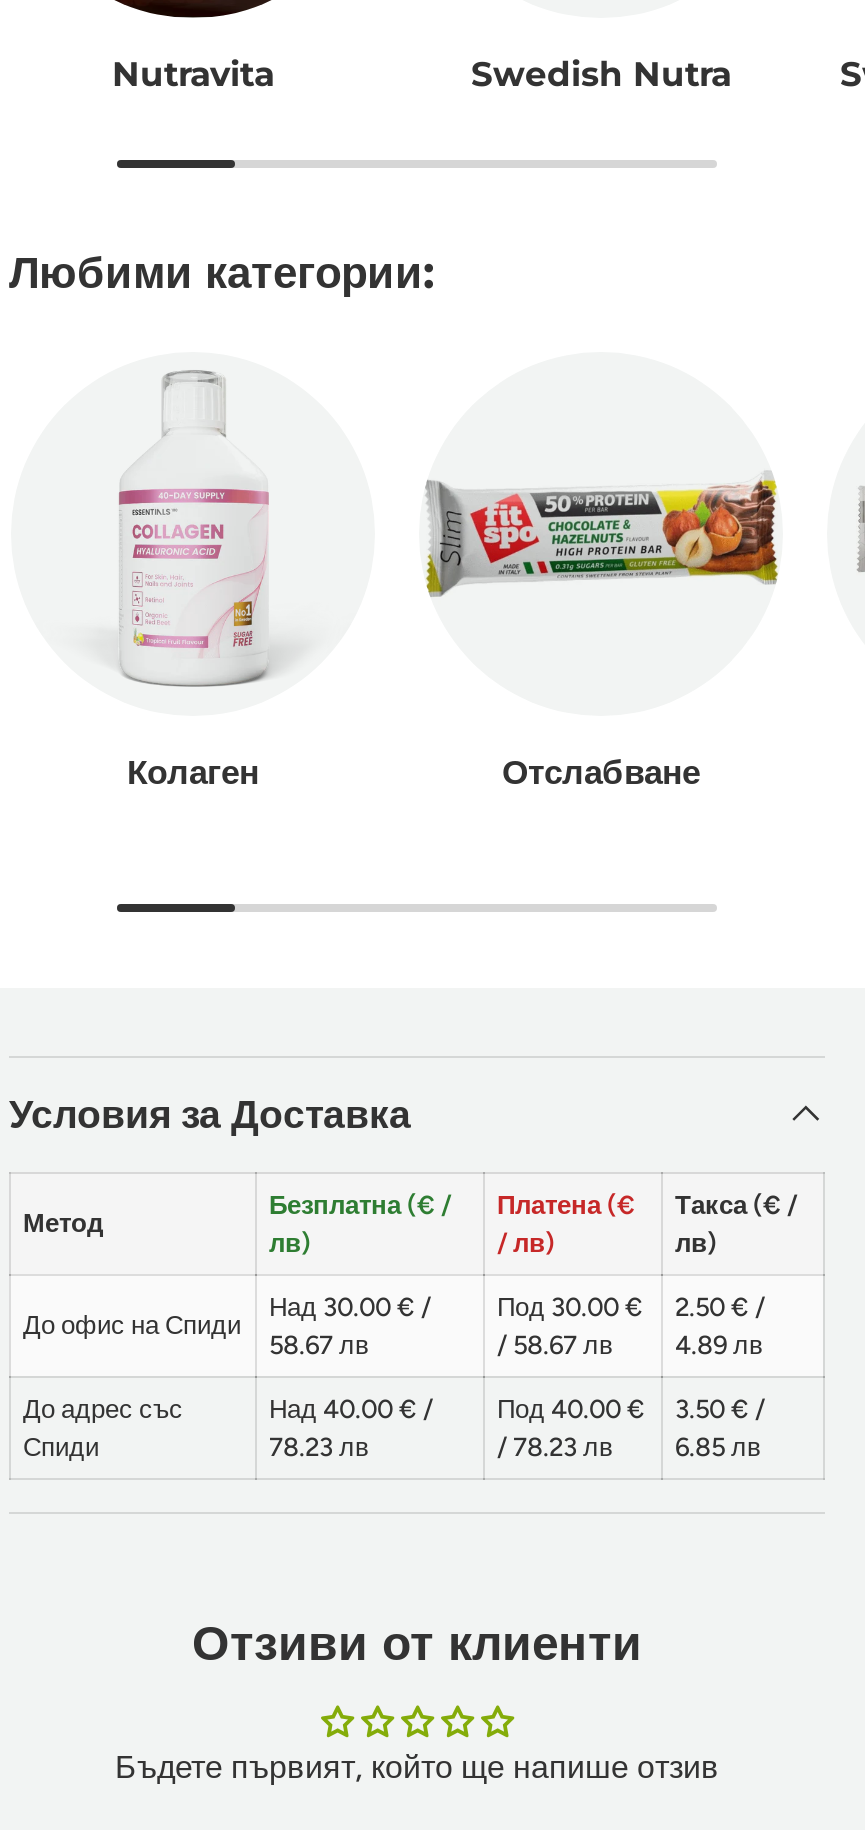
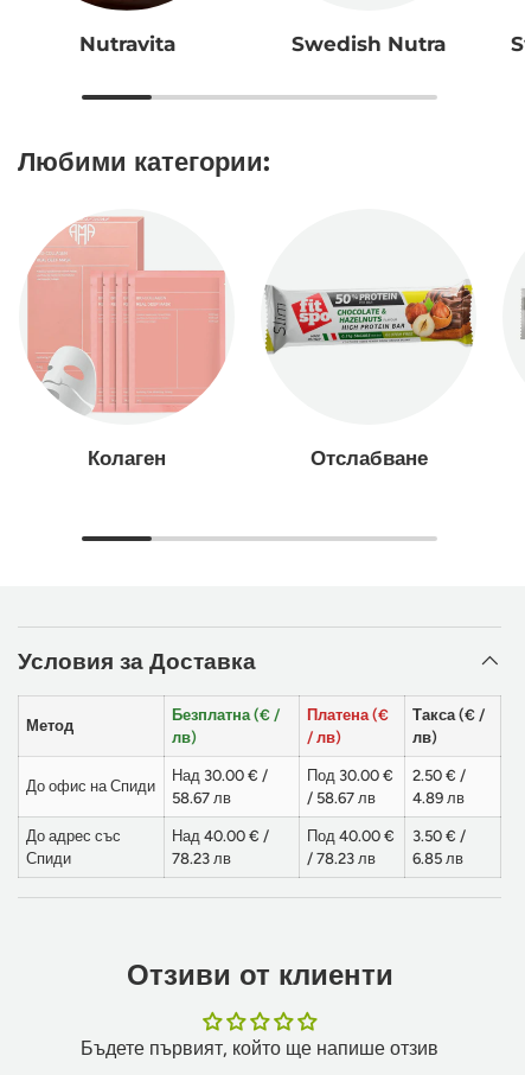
- [image]
+ [image]
